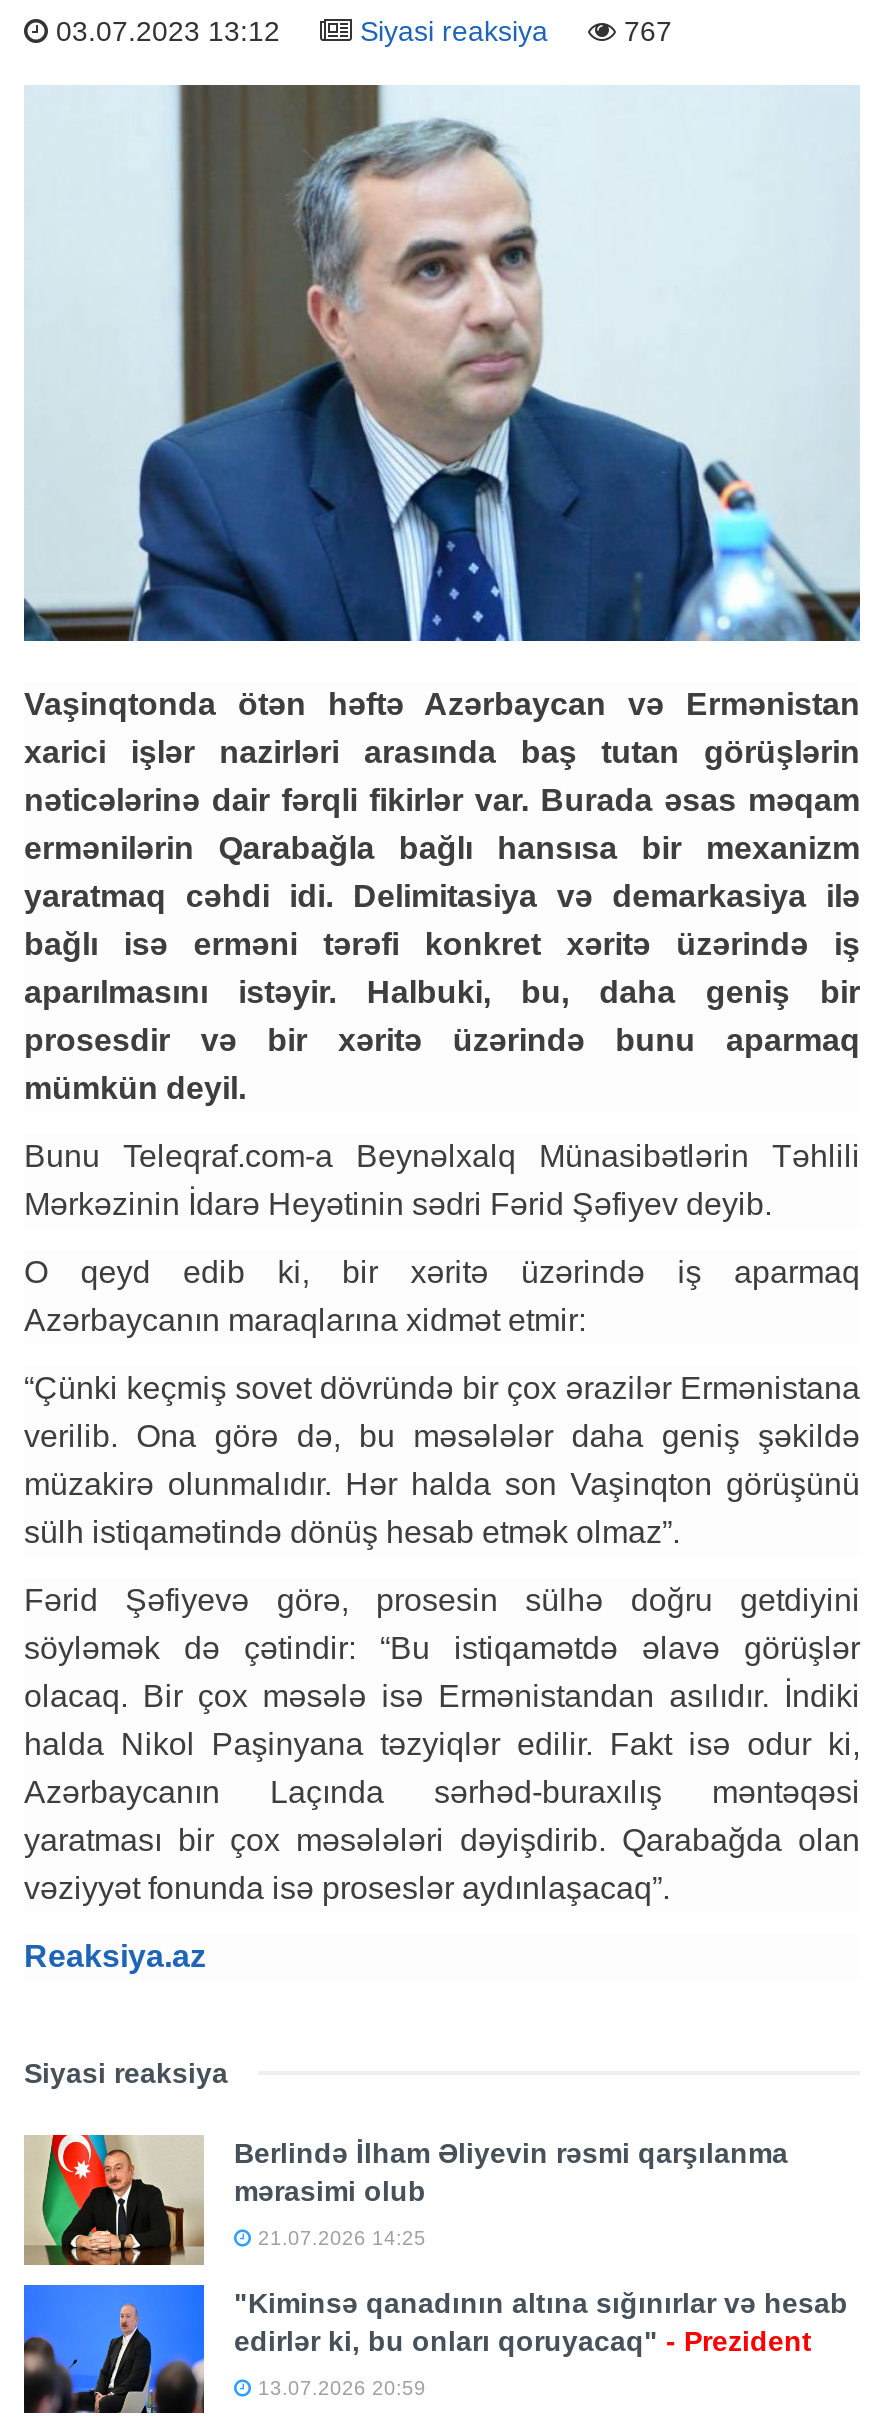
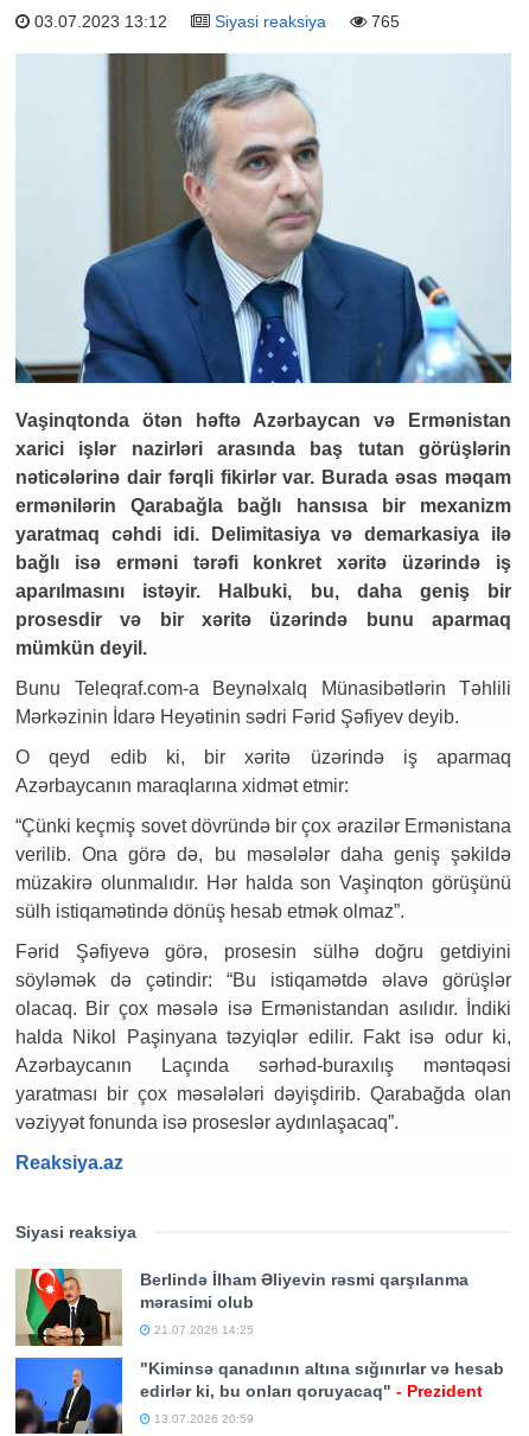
- 767
+ 765
